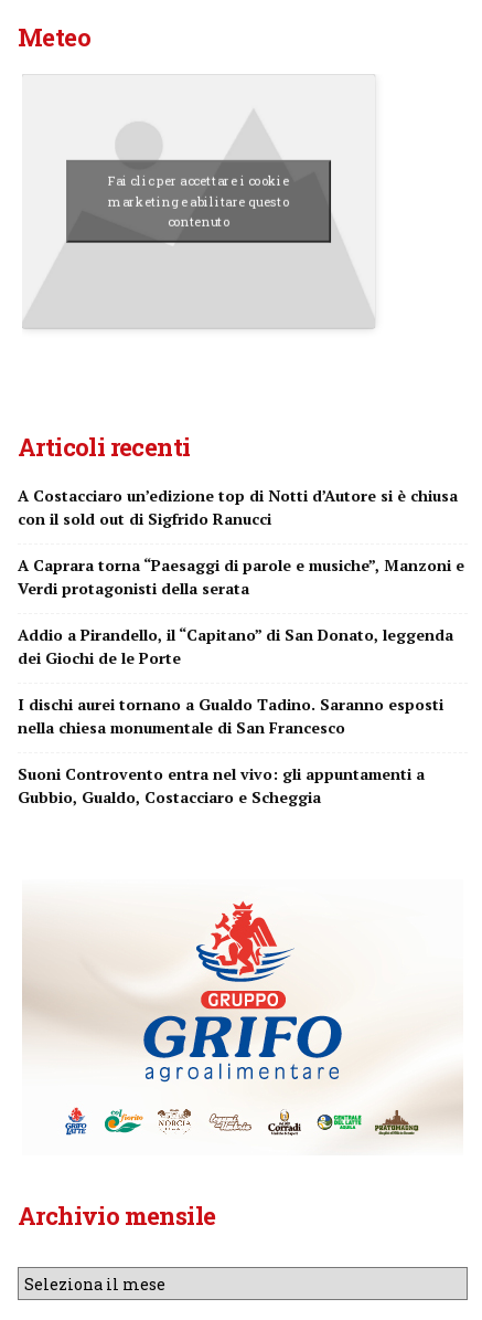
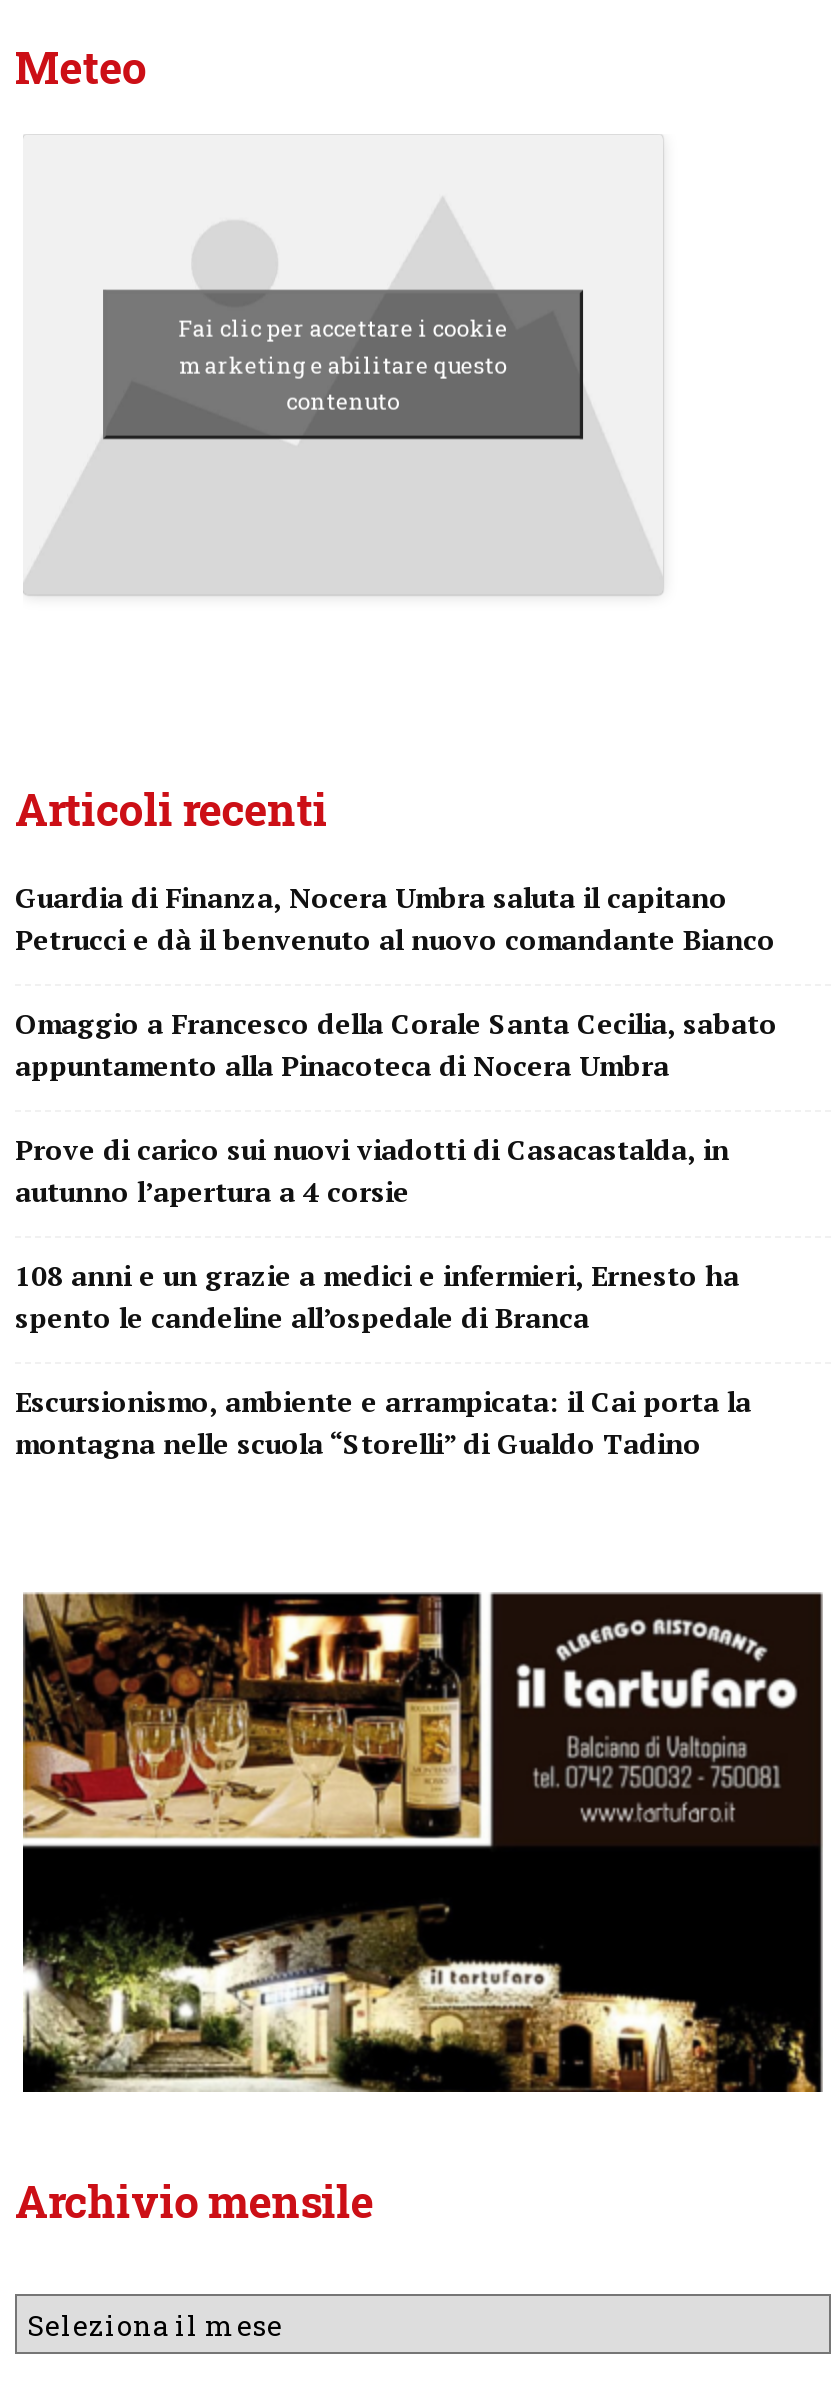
- A Costacciaro un’edizione top di Notti d’Autore si è chiusa
- con il sold out di Sigfrido Ranucci
+ Guardia di Finanza, Nocera Umbra saluta il capitano
+ Petrucci e dà il benvenuto al nuovo comandante Bianco

- A Caprara torna “Paesaggi di parole e musiche”, Manzoni e
- Verdi protagonisti della serata
+ Omaggio a Francesco della Corale Santa Cecilia, sabato
+ appuntamento alla Pinacoteca di Nocera Umbra

- Addio a Pirandello, il “Capitano” di San Donato, leggenda
- dei Giochi de le Porte
+ Prove di carico sui nuovi viadotti di Casacastalda, in
+ autunno l’apertura a 4 corsie

- I dischi aurei tornano a Gualdo Tadino. Saranno esposti
- nella chiesa monumentale di San Francesco
+ 108 anni e un grazie a medici e infermieri, Ernesto ha
+ spento le candeline all’ospedale di Branca

- Suoni Controvento entra nel vivo: gli appuntamenti a
- Gubbio, Gualdo, Costacciaro e Scheggia
+ Escursionismo, ambiente e arrampicata: il Cai porta la
+ montagna nelle scuola “Storelli” di Gualdo Tadino

- [image]
+ [image]
